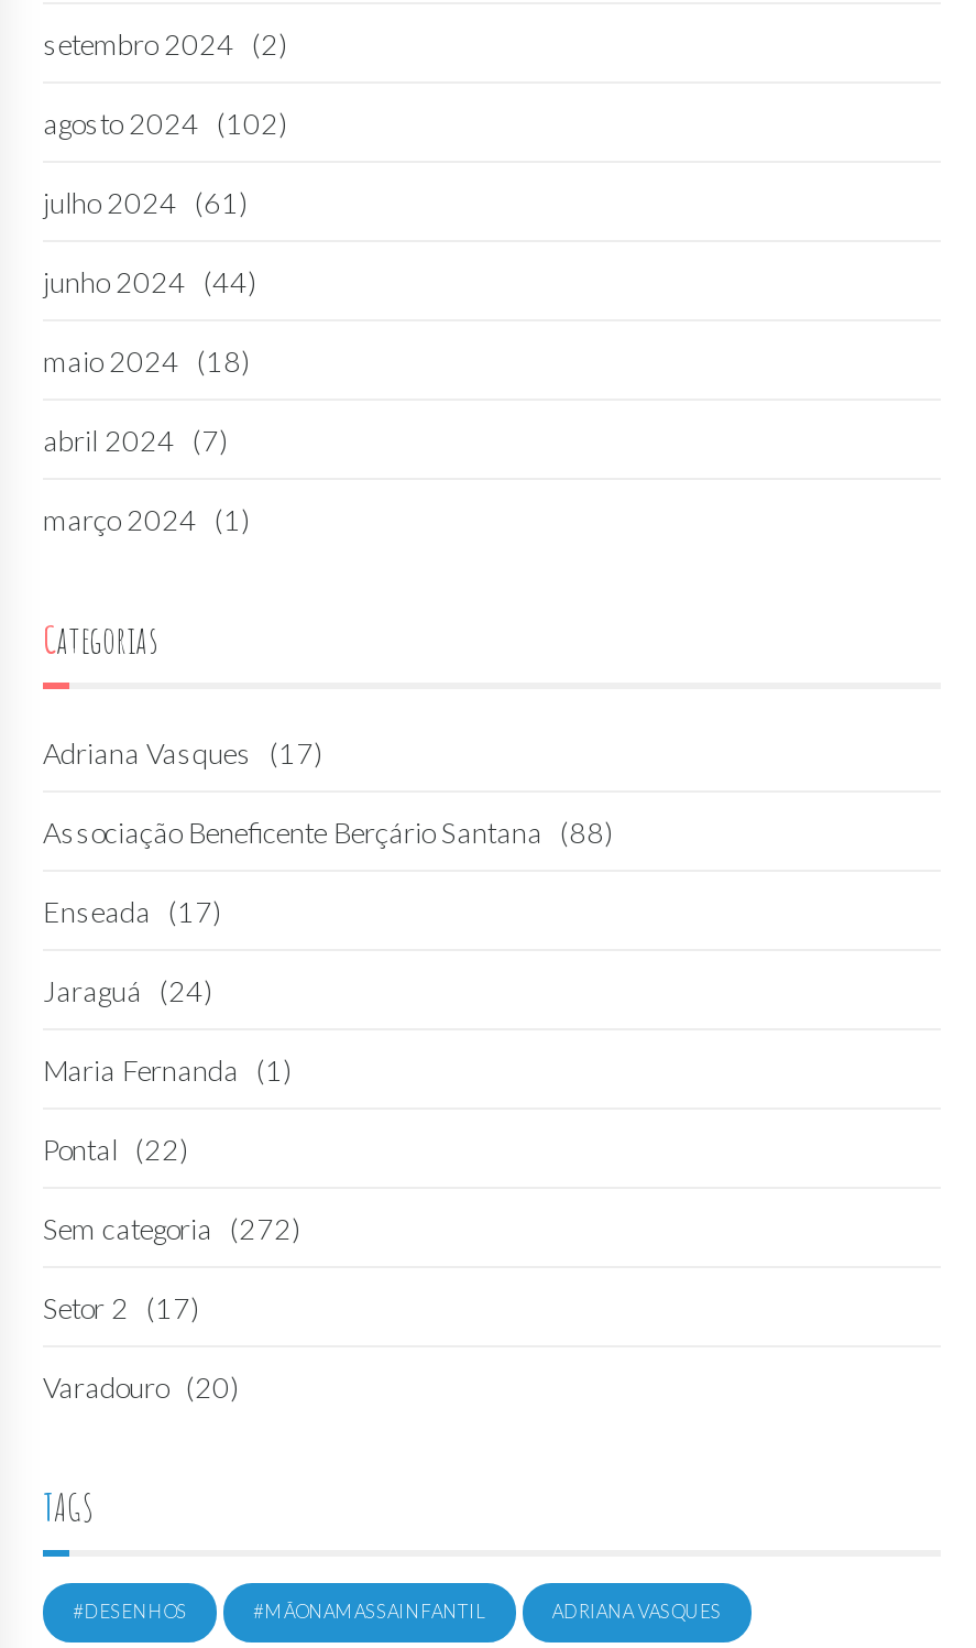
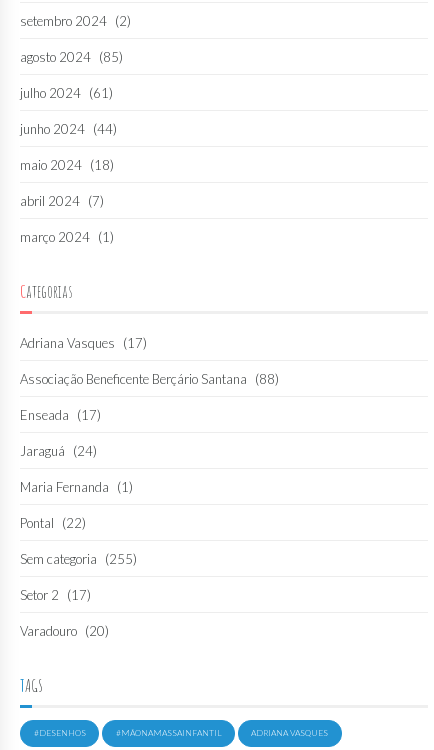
- agosto 2024 (102)
+ agosto 2024 (85)

- Sem categoria (272)
+ Sem categoria (255)
